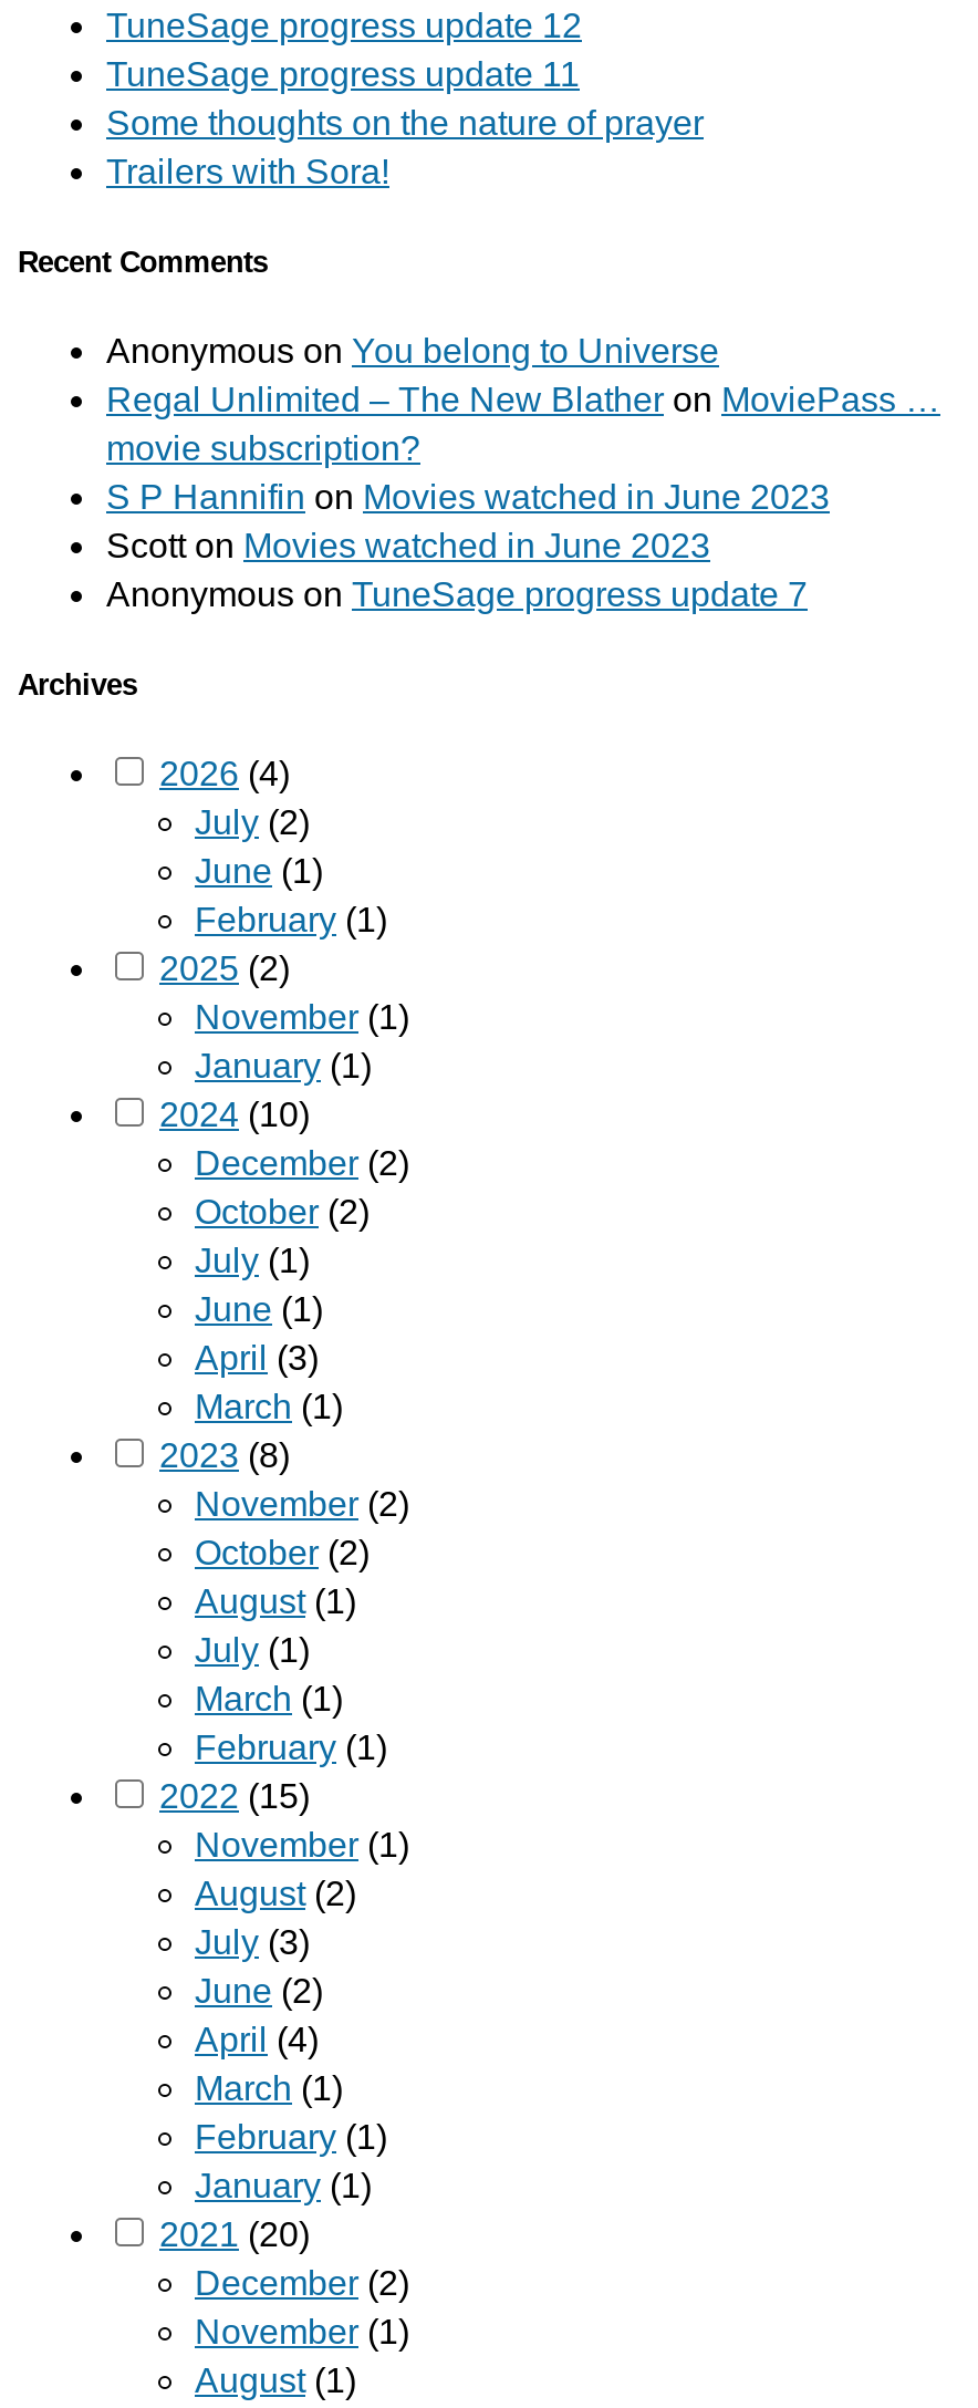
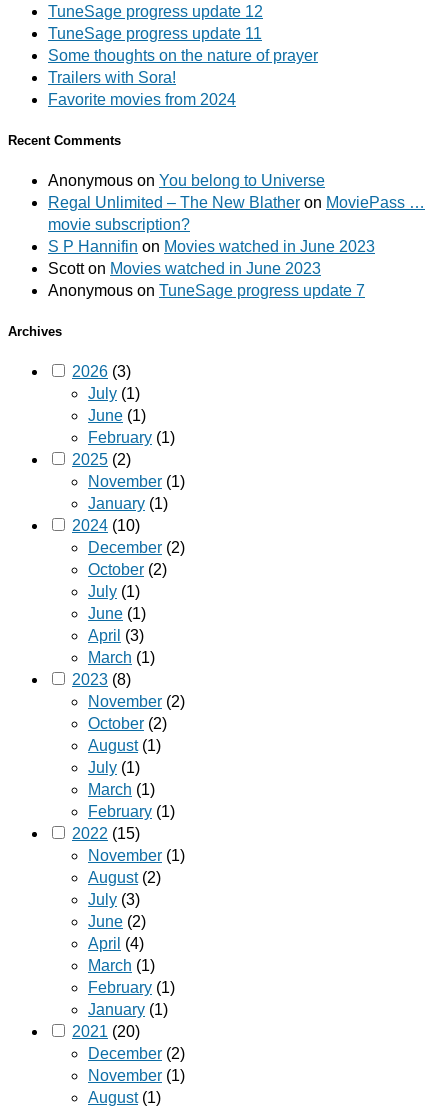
+ Favorite movies from 2024

- 2026 (4)
+ 2026 (3)

- July (2)
+ July (1)
